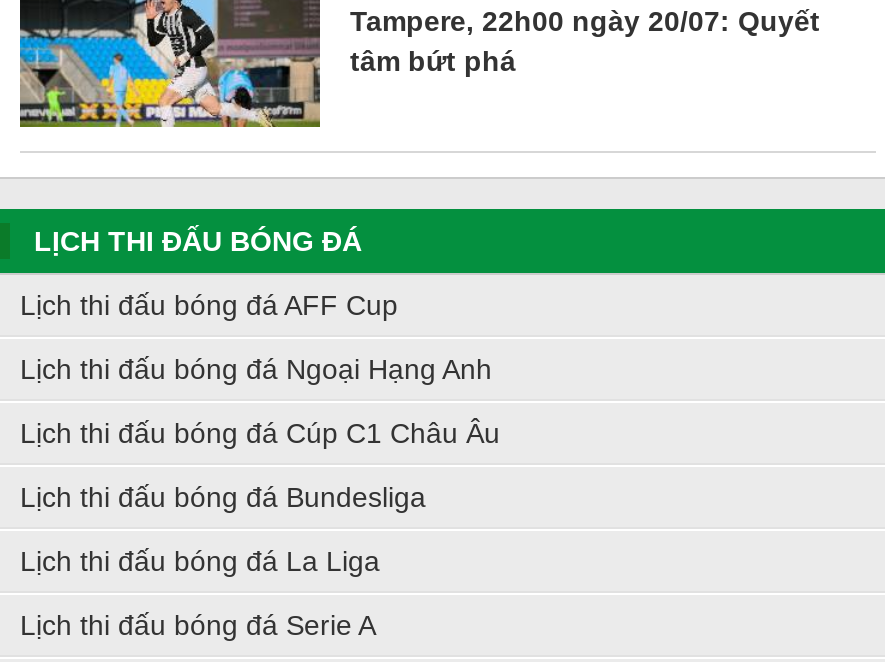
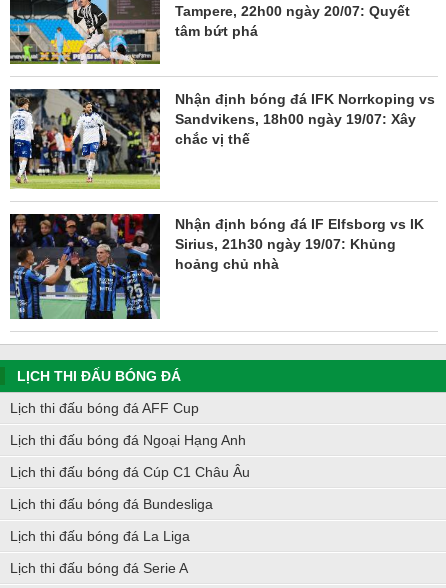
+ [image]
+ Nhận định bóng đá IF Elfsborg vs IK
+ Sirius, 21h30 ngày 19/07: Khủng
+ hoảng chủ nhà

+ [image]
+ Nhận định bóng đá IFK Norrkoping vs
+ Sandvikens, 18h00 ngày 19/07: Xây
+ chắc vị thế
